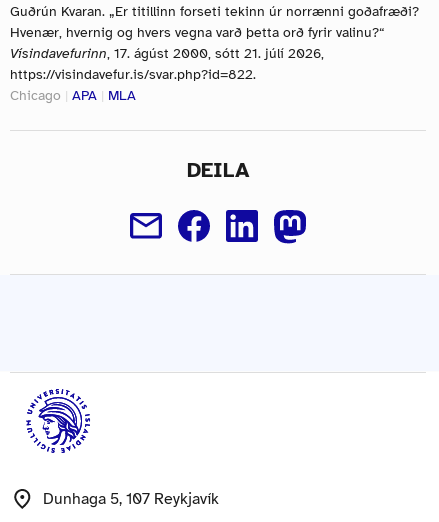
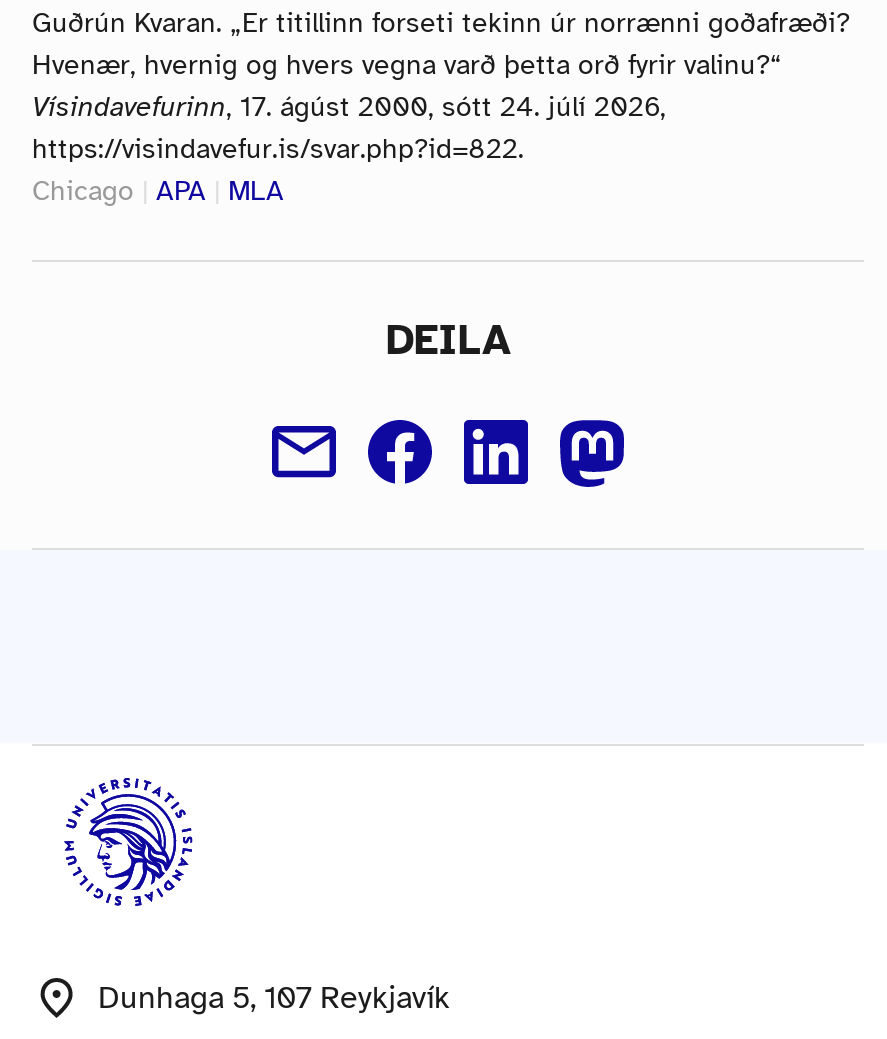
- Vísindavefurinn, 17. ágúst 2000, sótt 21. júlí 2026,
+ Vísindavefurinn, 17. ágúst 2000, sótt 24. júlí 2026,
